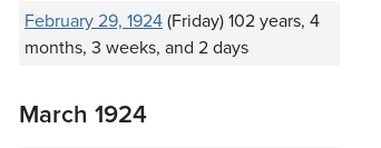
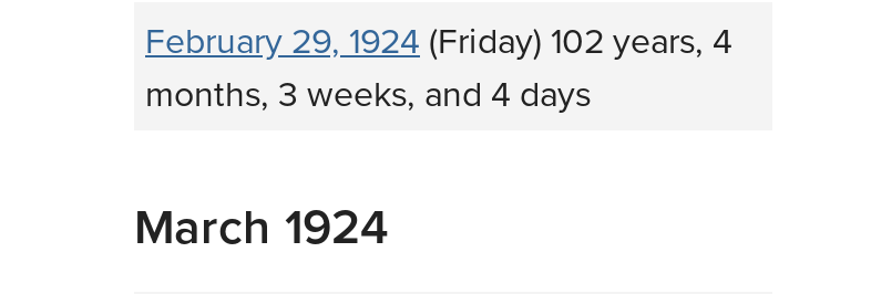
- months, 3 weeks, and 2 days
+ months, 3 weeks, and 4 days
